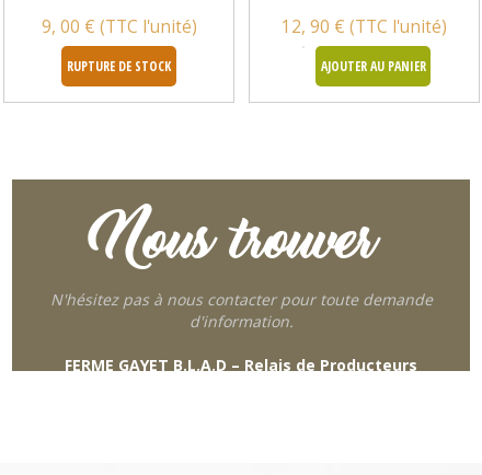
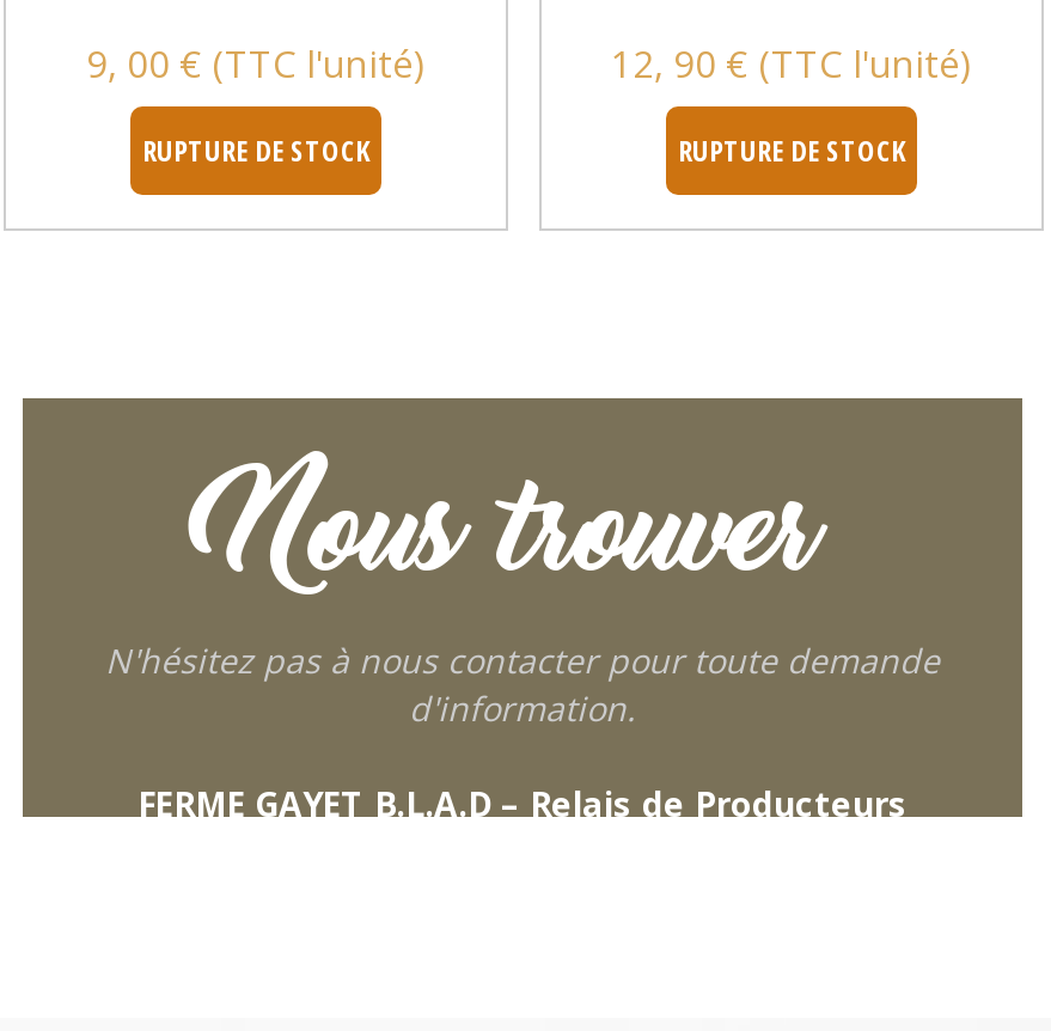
- AJOUTER AU PANIER
+ RUPTURE DE STOCK
